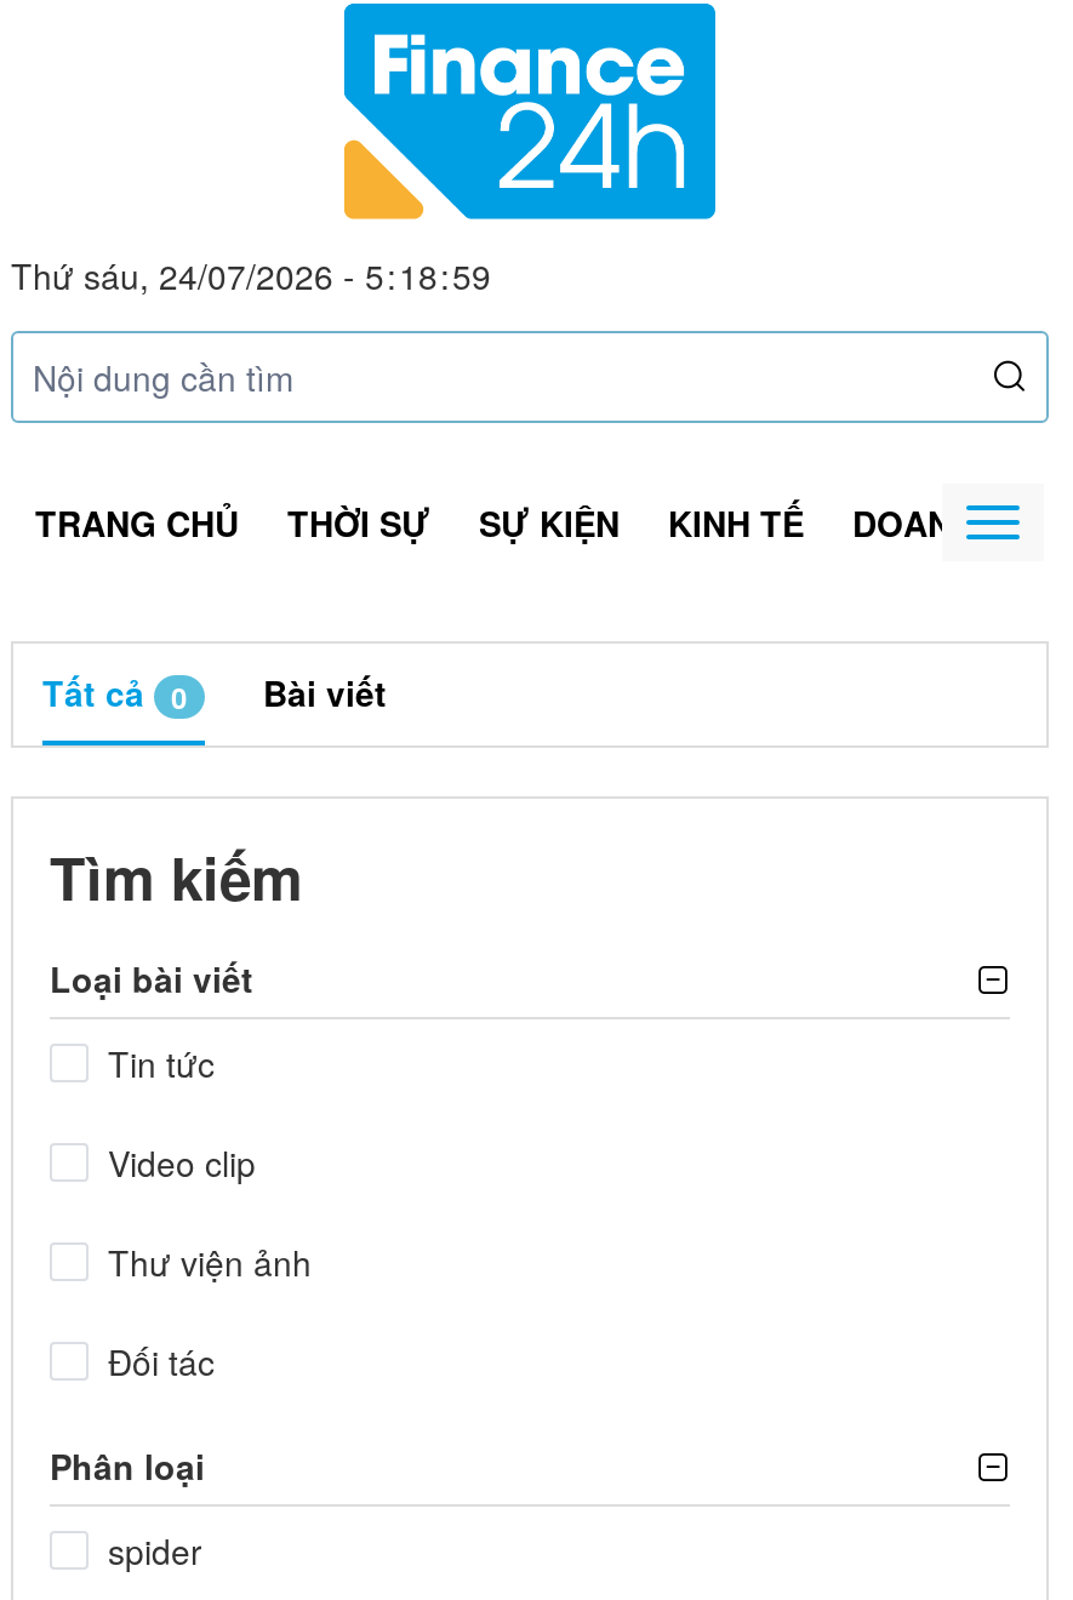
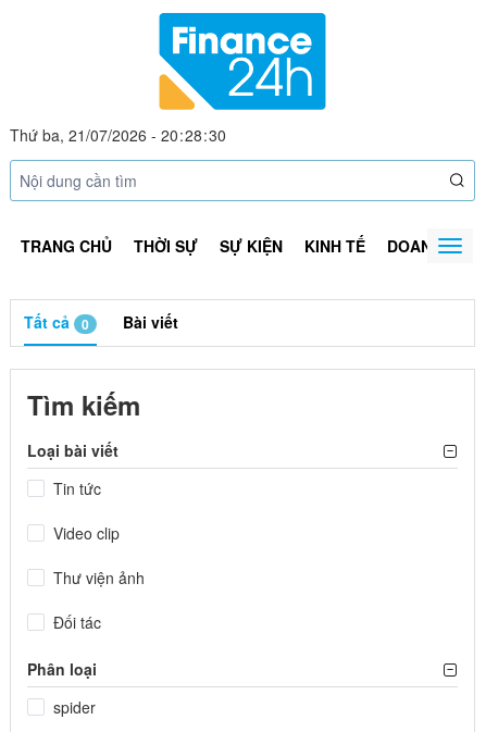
- Thứ sáu, 24/07/2026 - 5: 18:59
+ Thứ ba, 21/07/2026 - 20: 28:30
